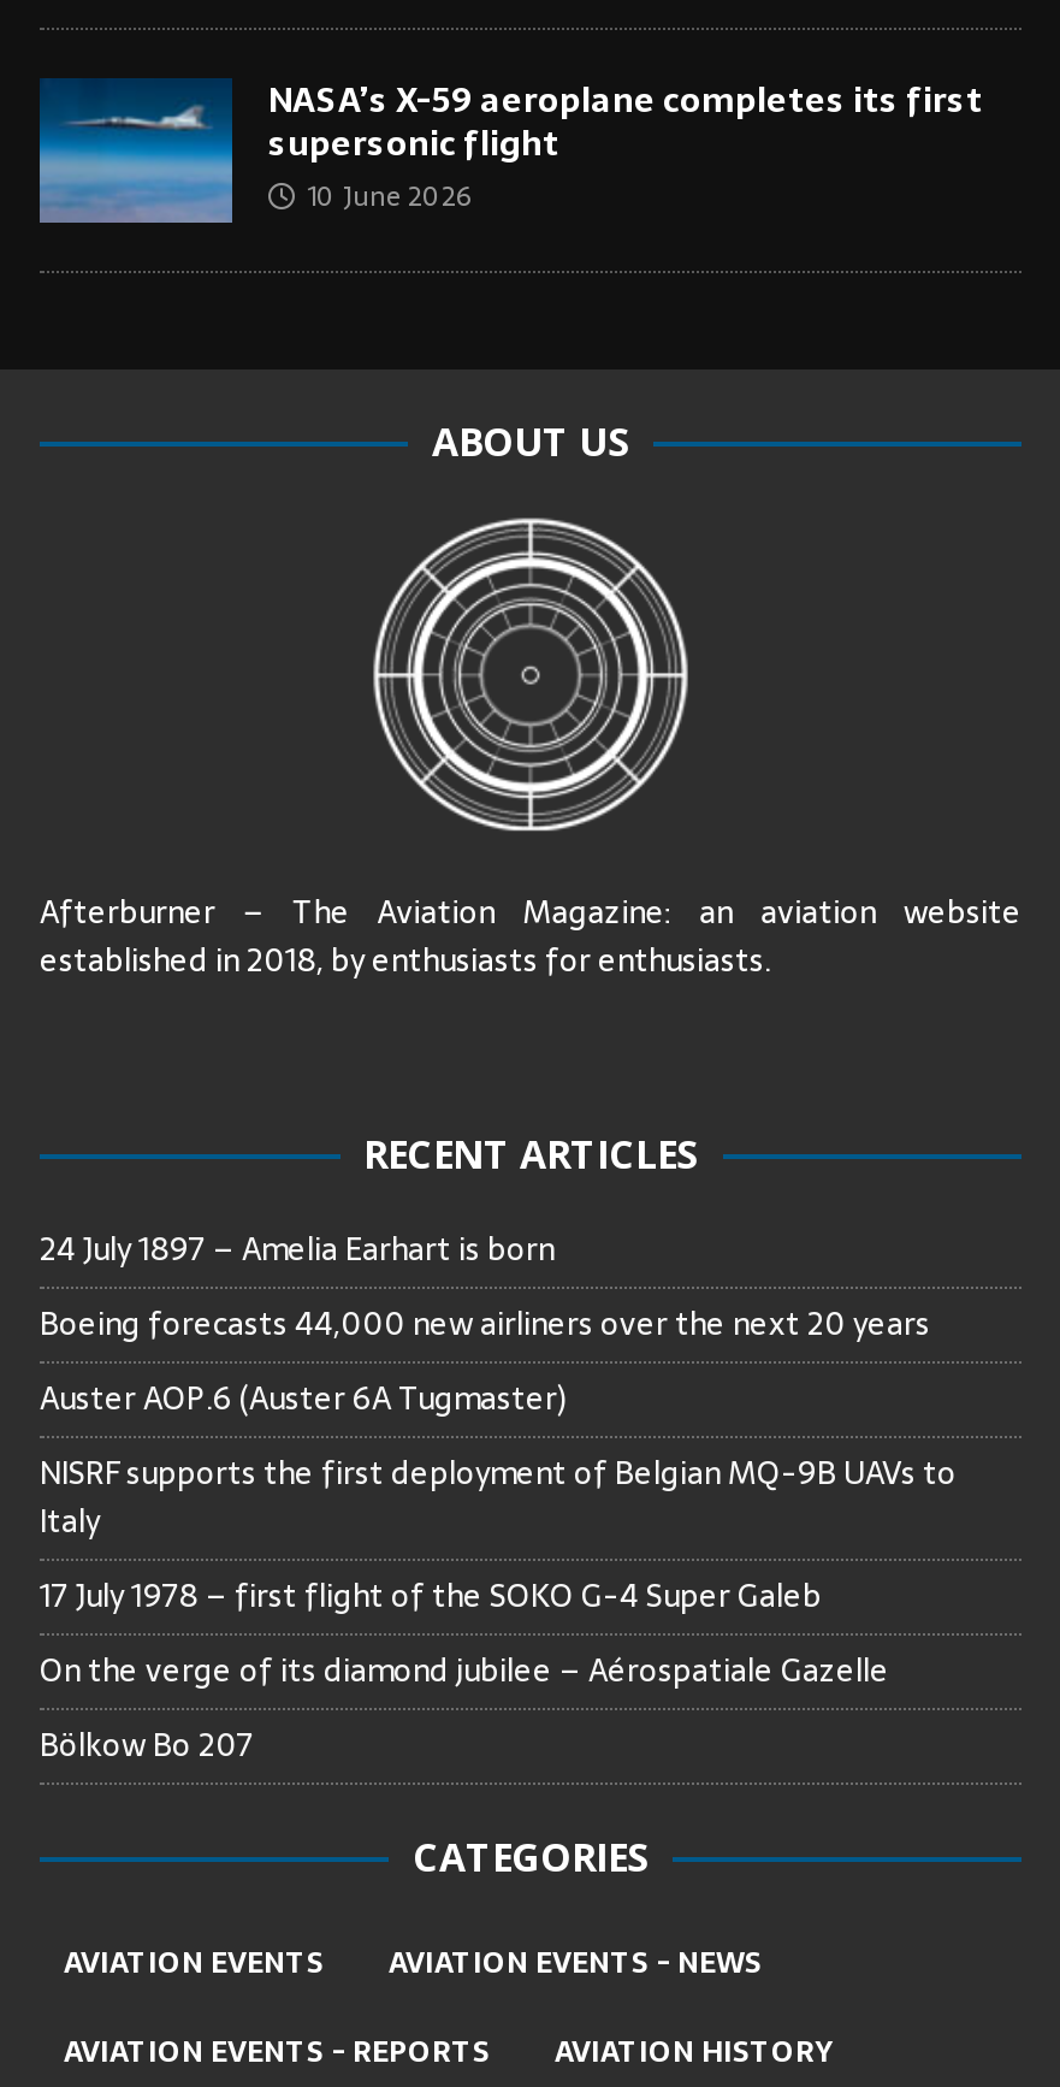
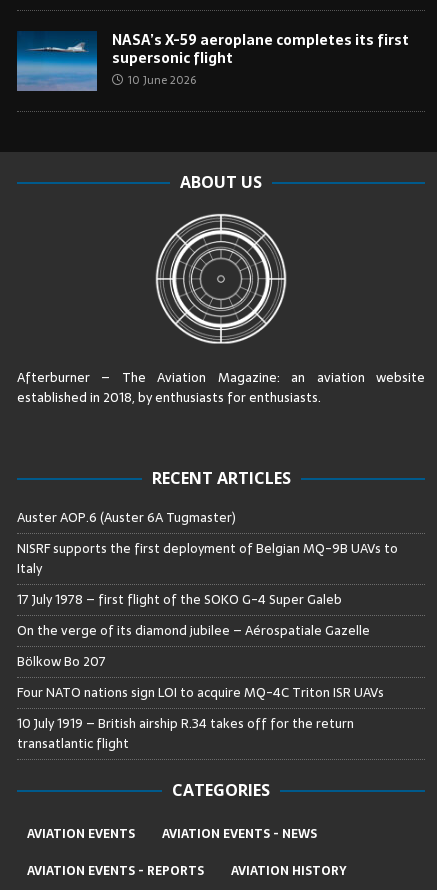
- 24 July 1897 – Amelia Earhart is born
- Boeing forecasts 44,000 new airliners over the next 20 years

moved up: Auster AOP.6 (Auster 6A Tugmaster) | NISRF supports the first deployment of Belgian MQ-9B UAVs to | Italy | 17 July 1978 – first flight of the SOKO G-4 Super Galeb | On the verge of its diamond jubilee – Aérospatiale Gazelle | Bölkow Bo 207

+ Four NATO nations sign LOI to acquire MQ-4C Triton ISR UAVs
+ 10 July 1919 – British airship R.34 takes off for the return
+ transatlantic flight
